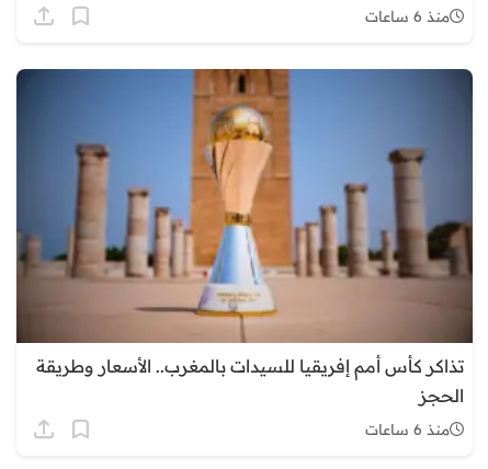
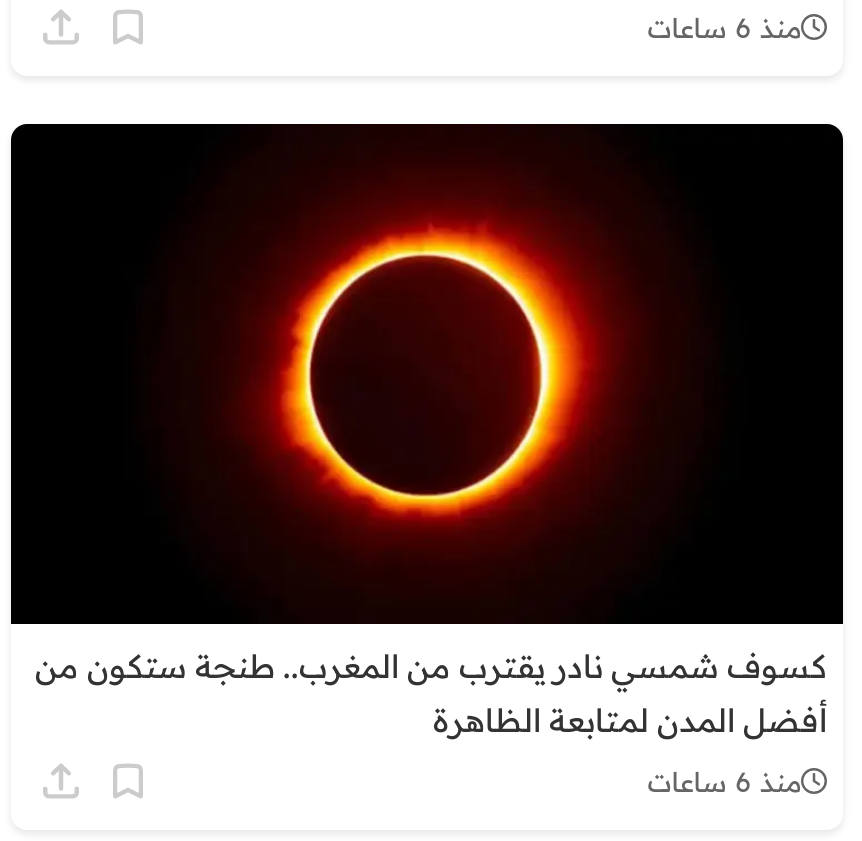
- [image]
- تذاكر كأس أمم إفريقيا للسيدات بالمغرب.. الأسعار وطريقة
- الحجز
+ [image]
+ كسوف شمسي نادر يقترب من المغرب.. طنجة ستكون من
+ أفضل المدن لمتابعة الظاهرة
